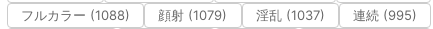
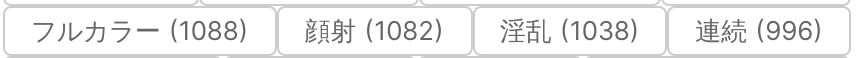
- 顔射 (1079)
+ 顔射 (1082)

- 淫乱 (1037)
+ 淫乱 (1038)

- 連続 (995)
+ 連続 (996)
